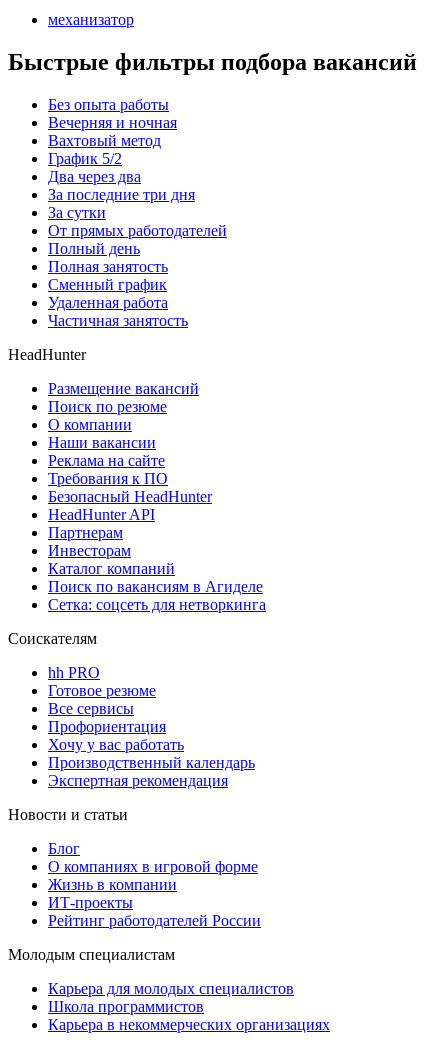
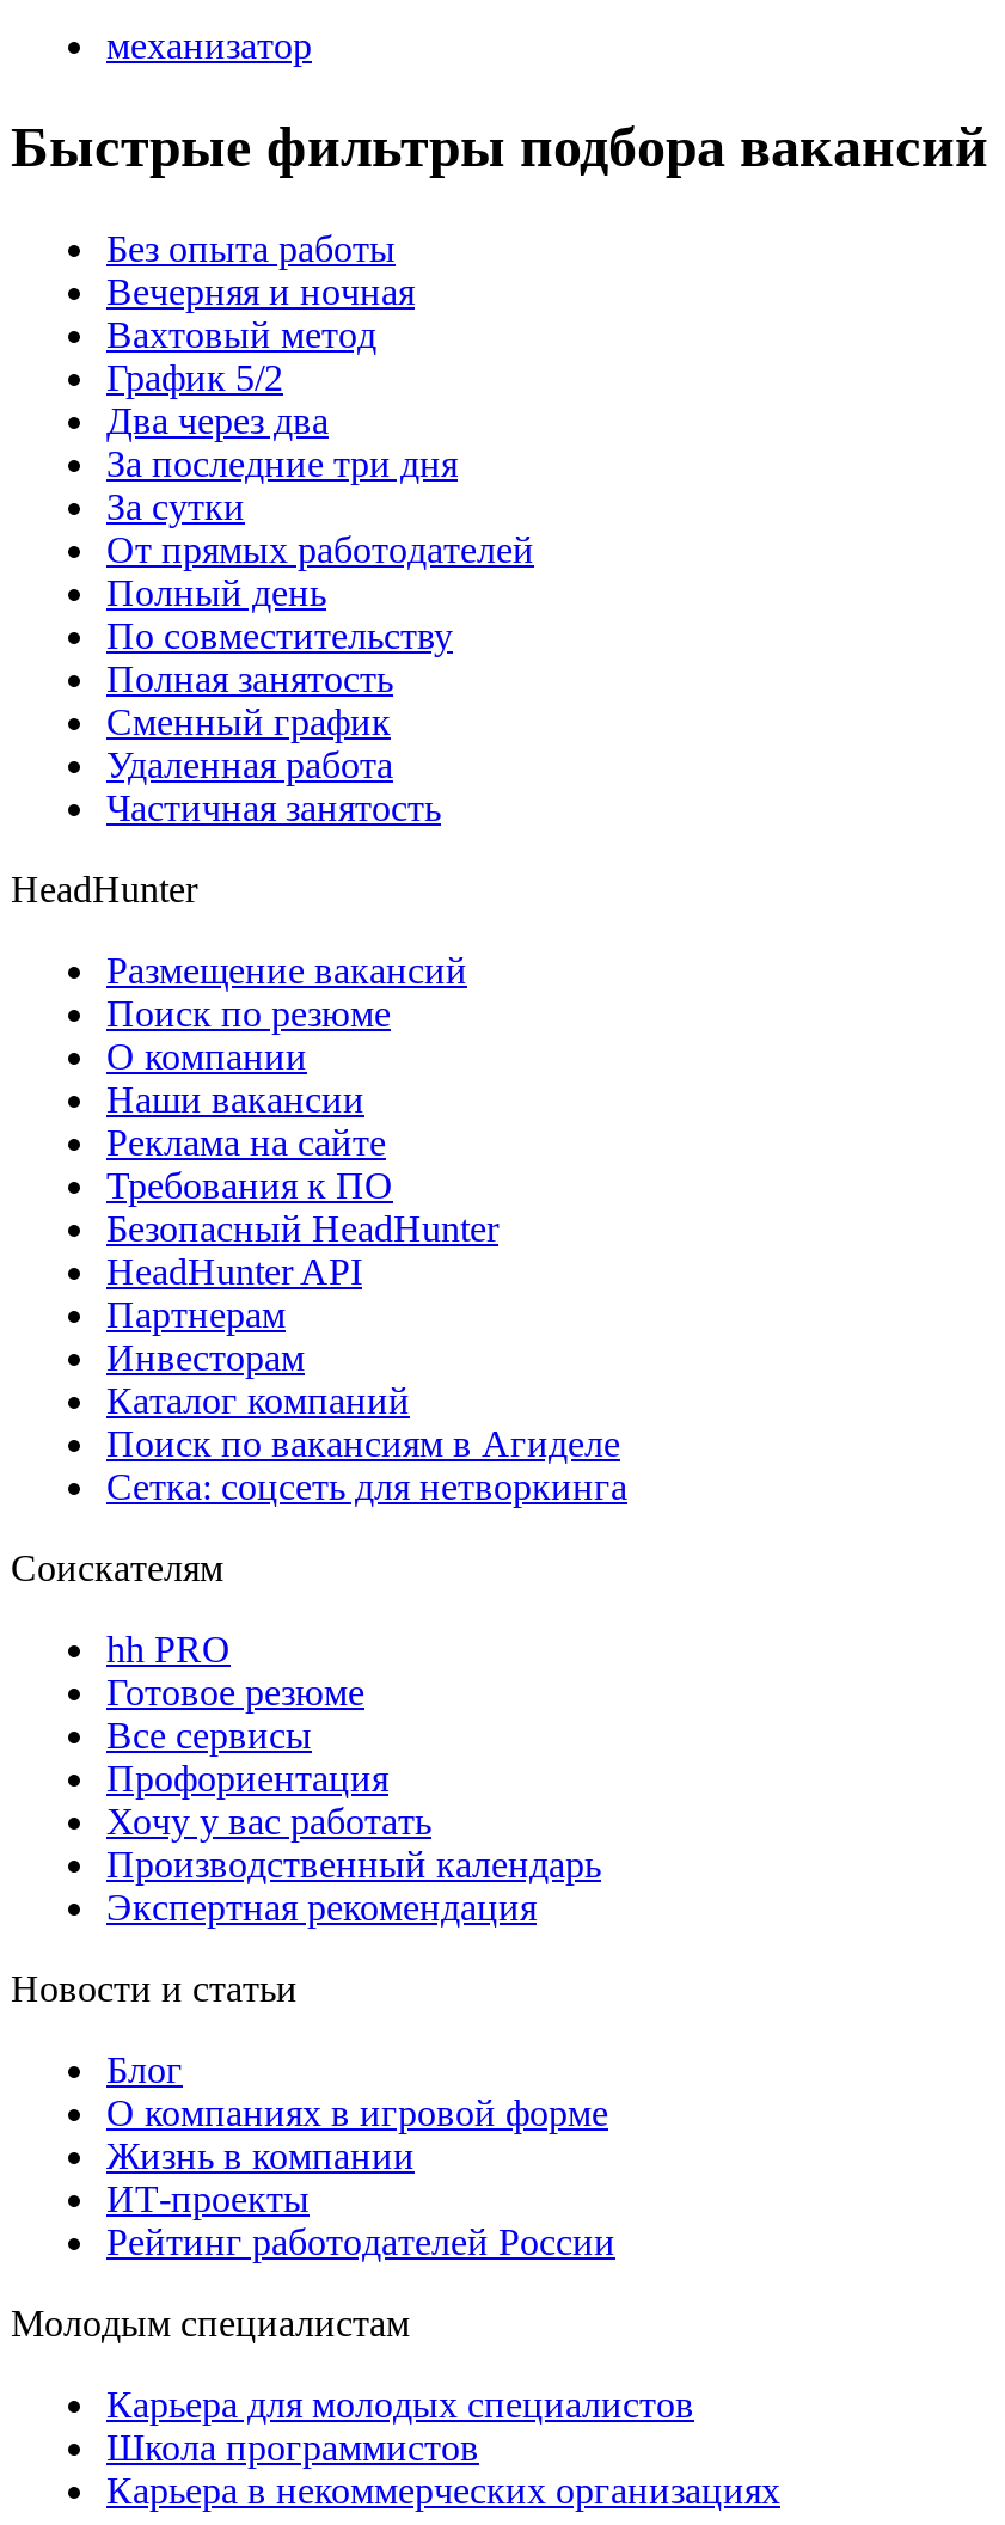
+ По совместительству
